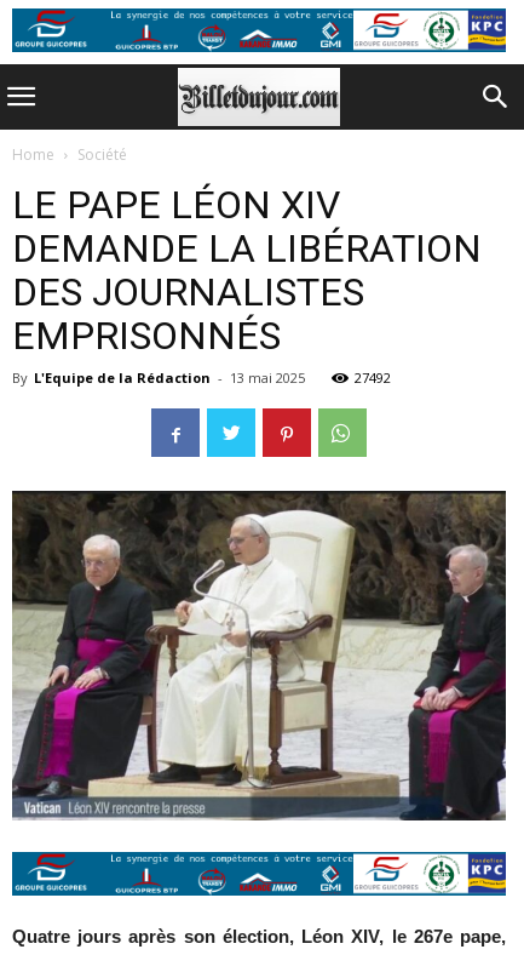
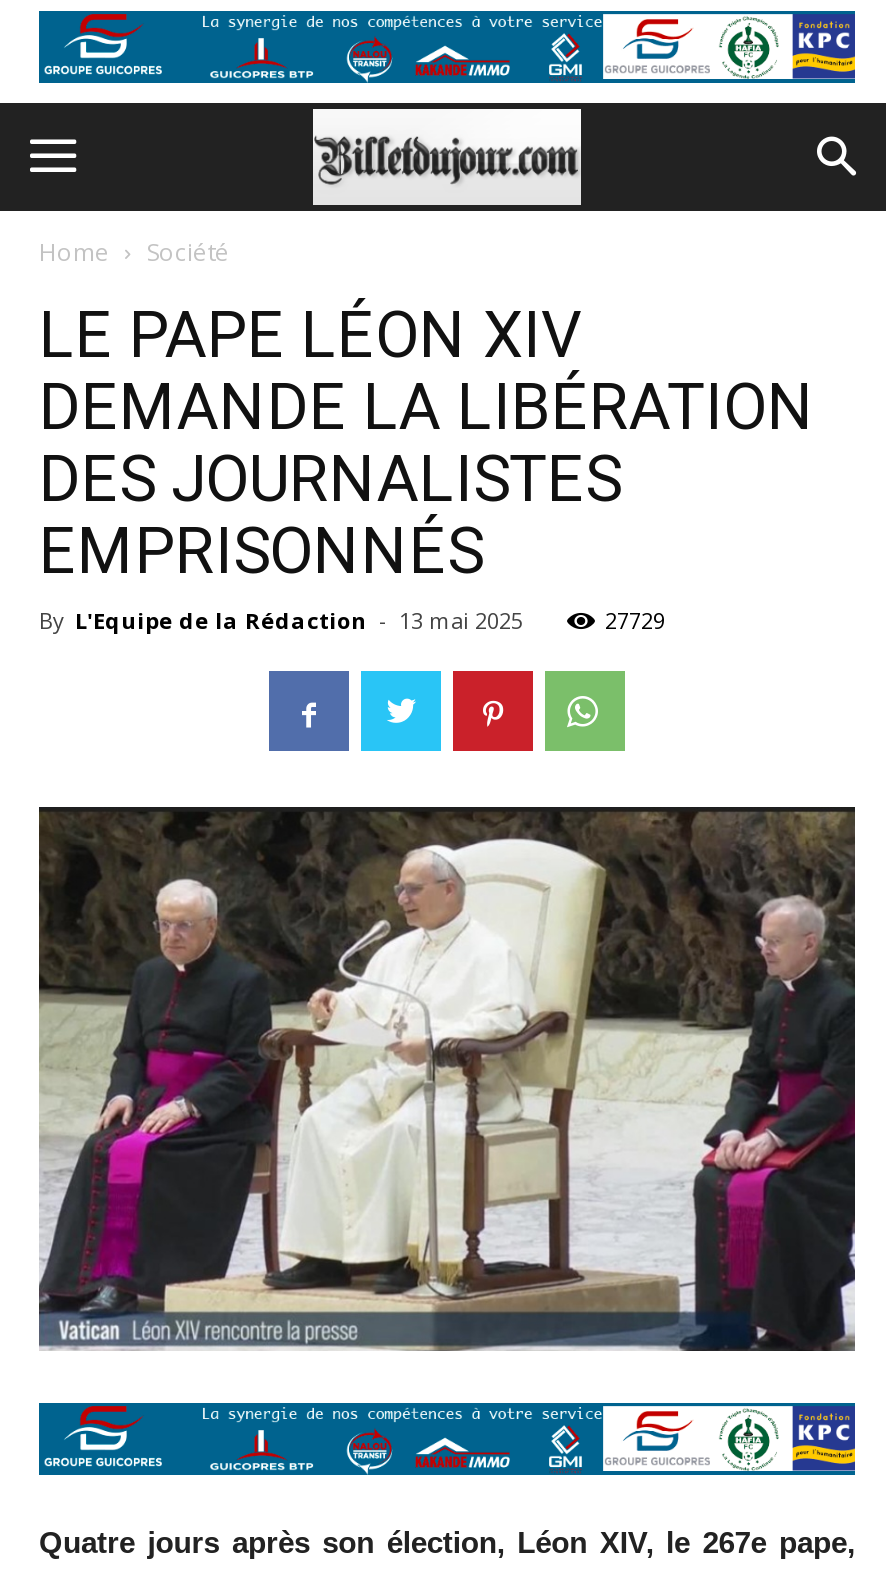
- 27492
+ 27729
